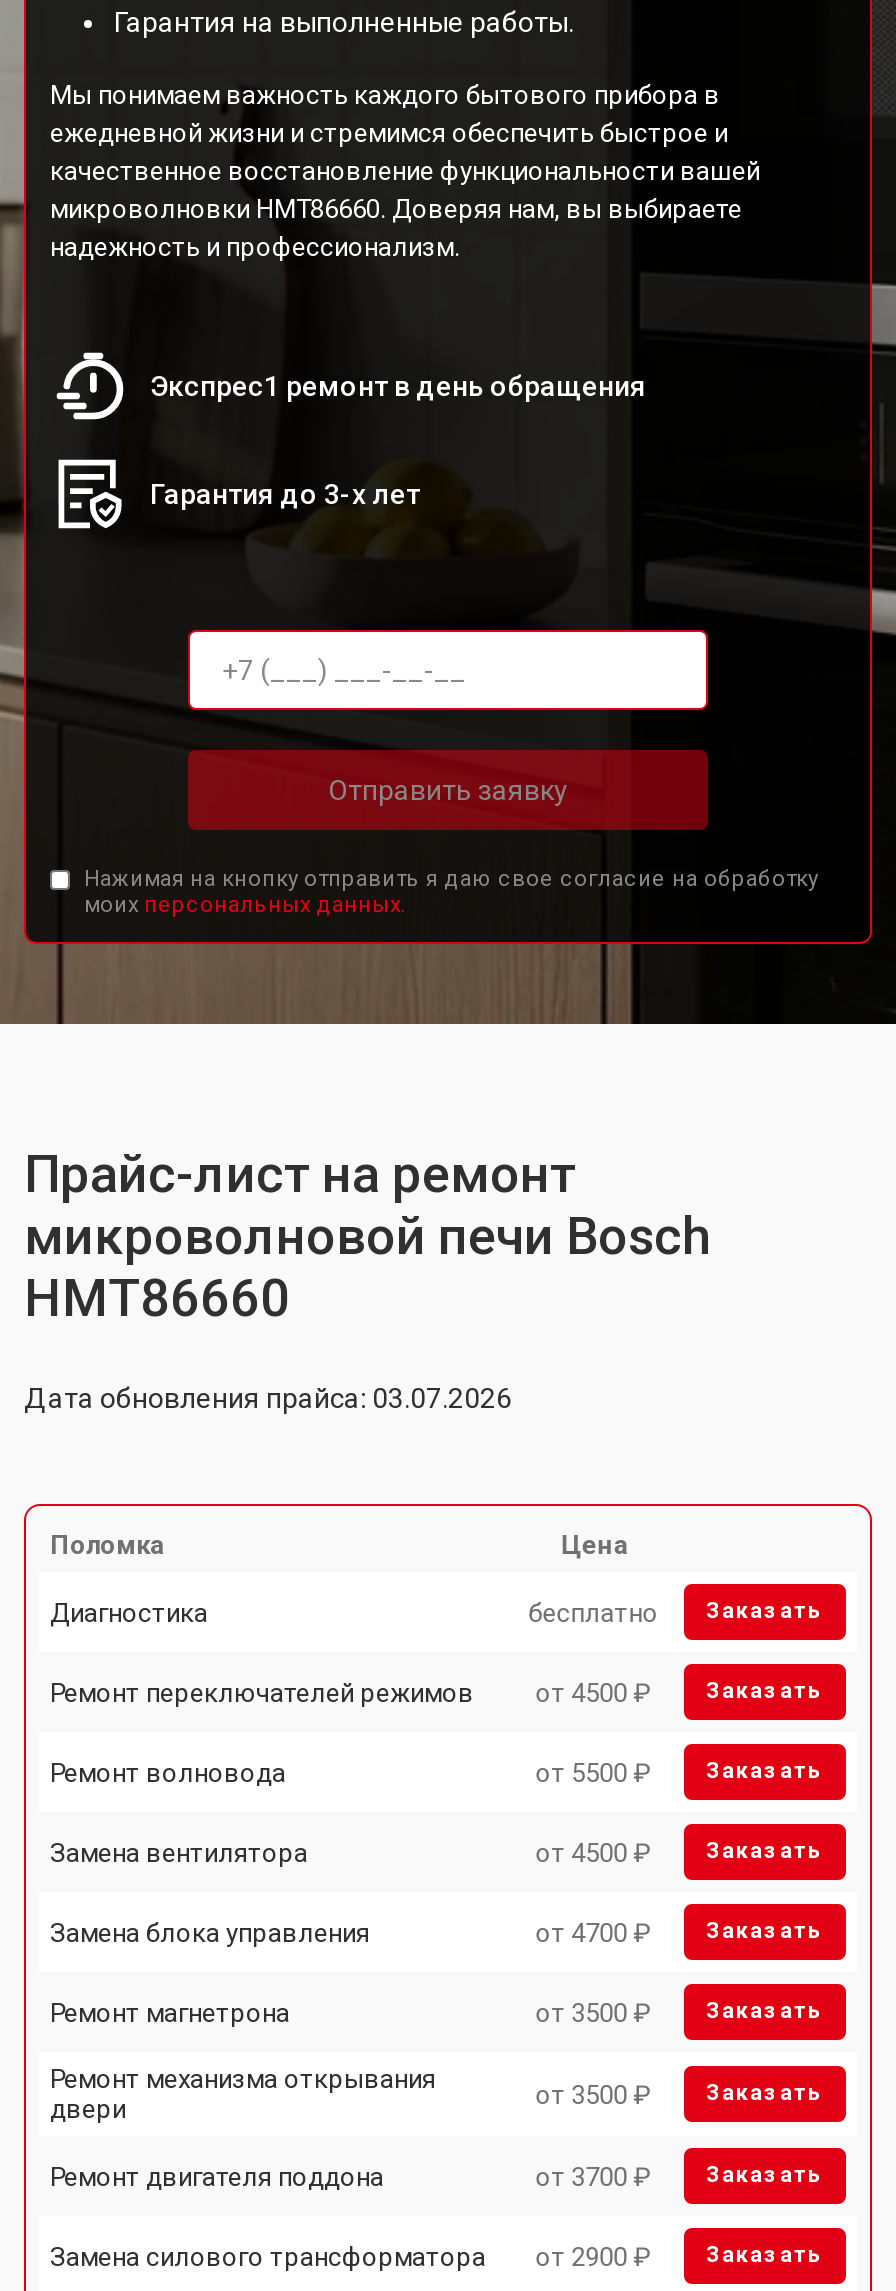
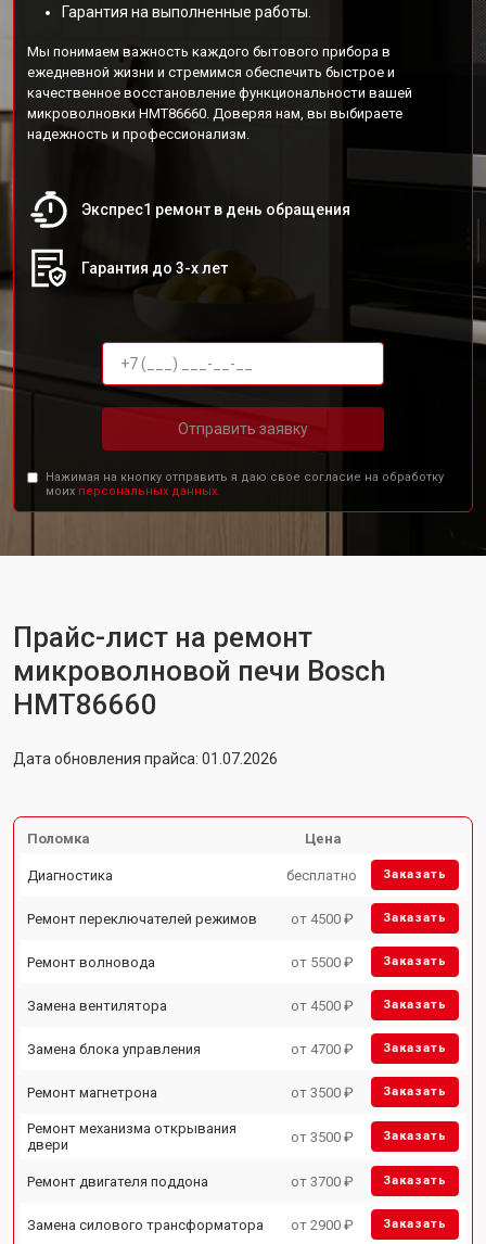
- Дата обновления прайса: 03.07.2026
+ Дата обновления прайса: 01.07.2026
